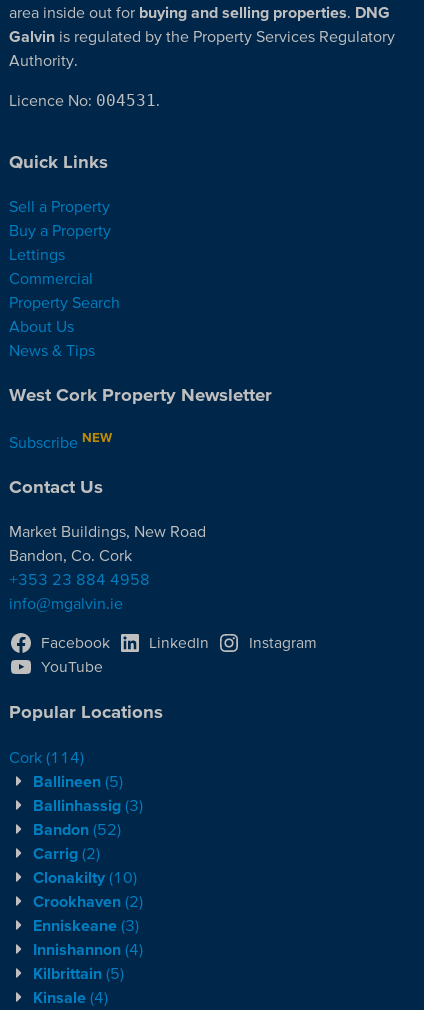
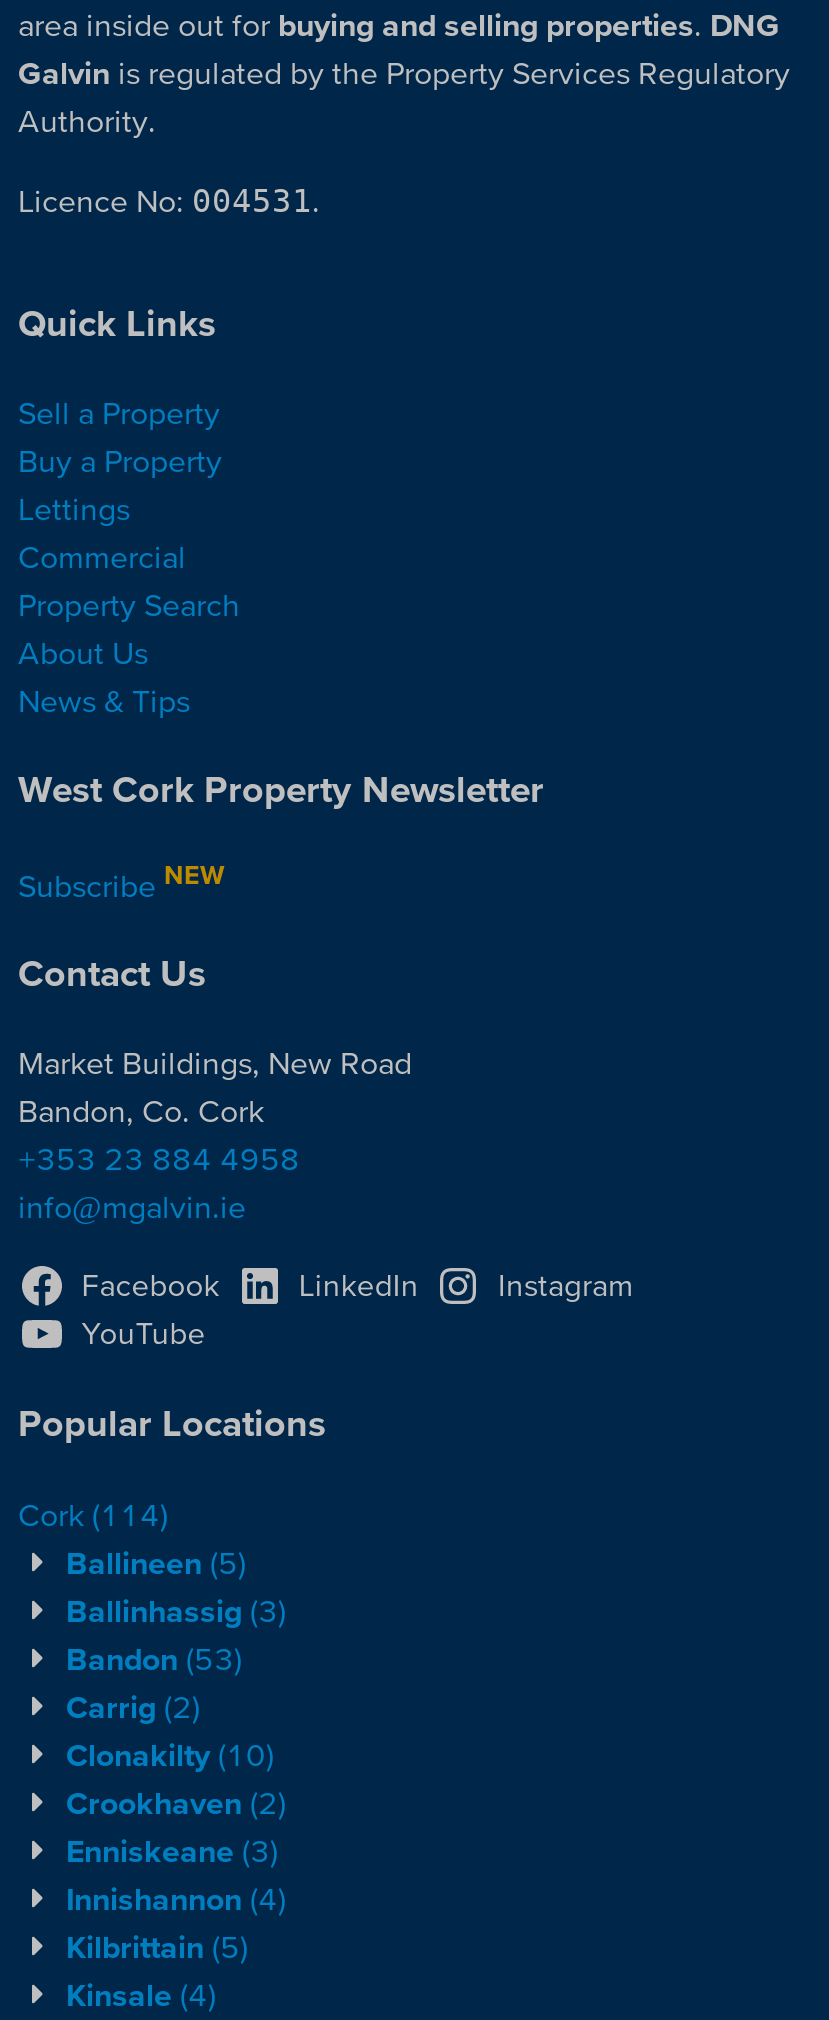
- Bandon (52)
+ Bandon (53)
